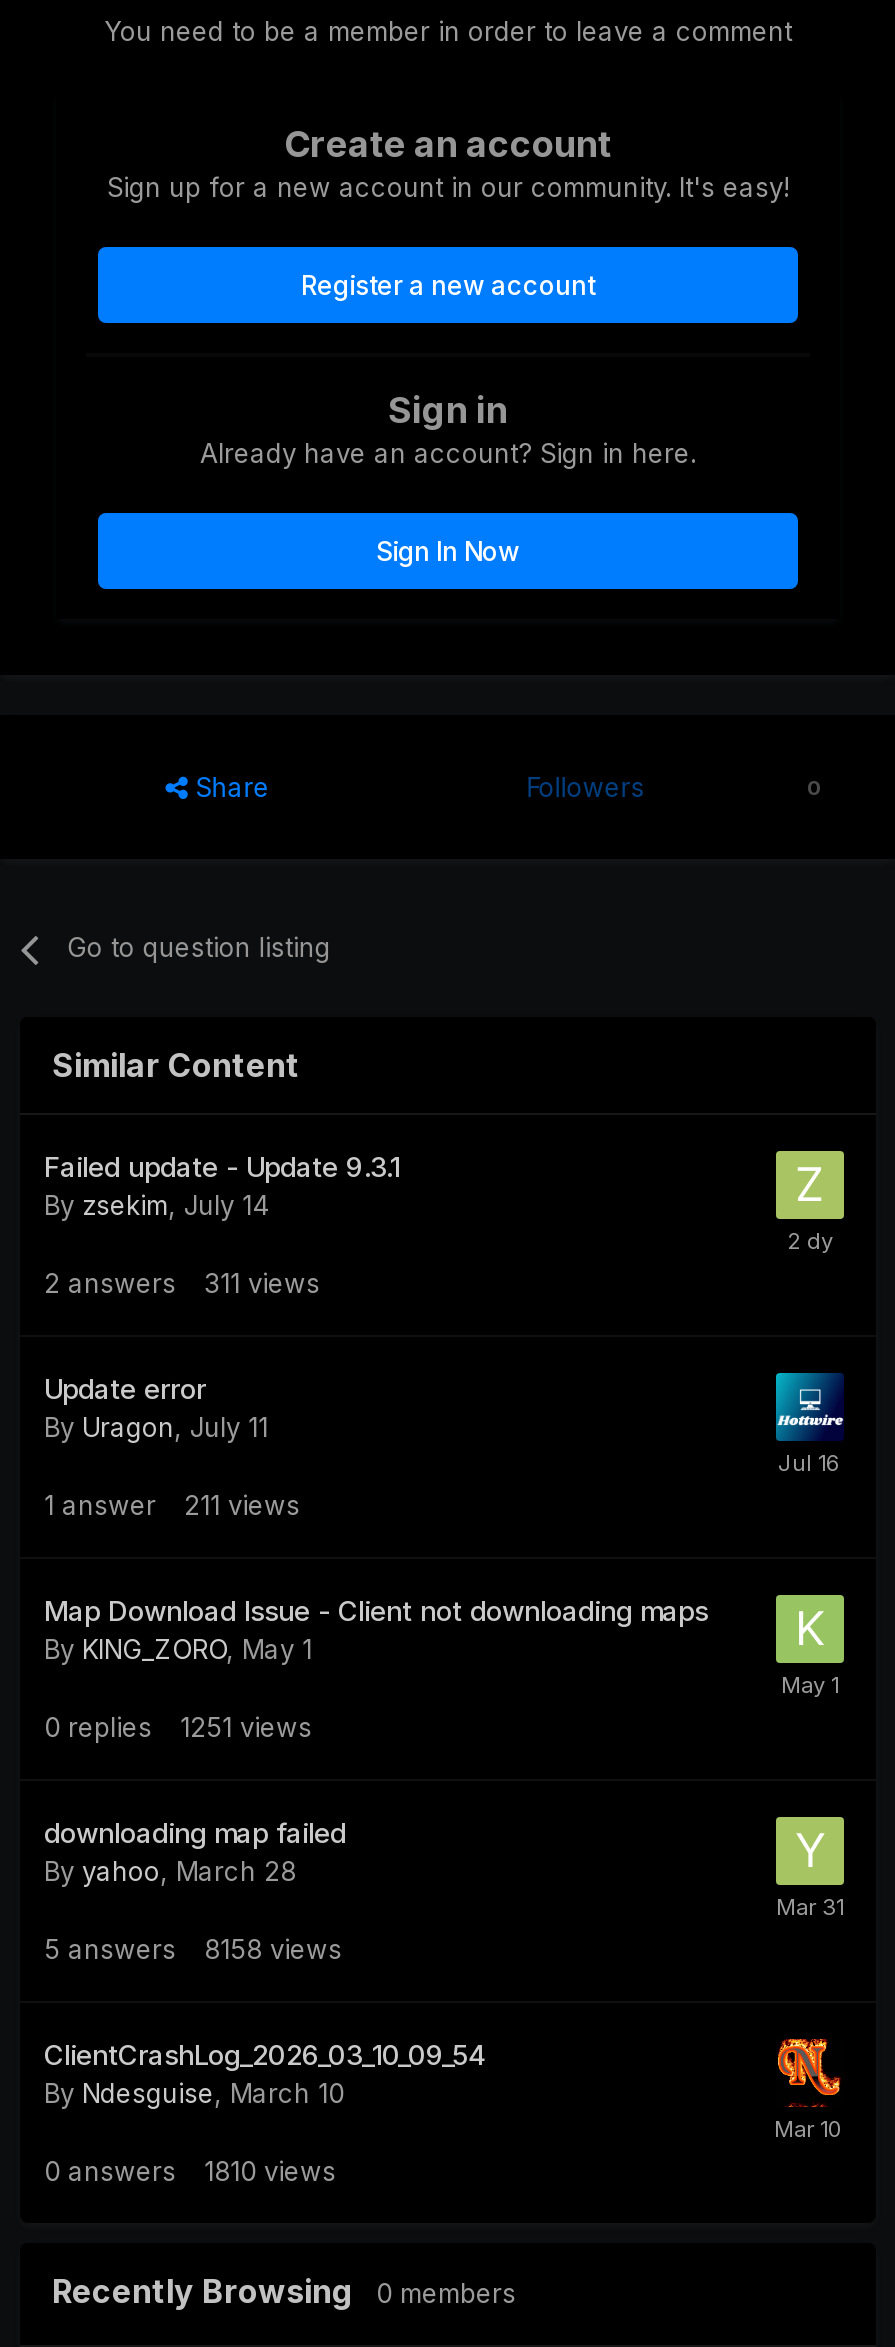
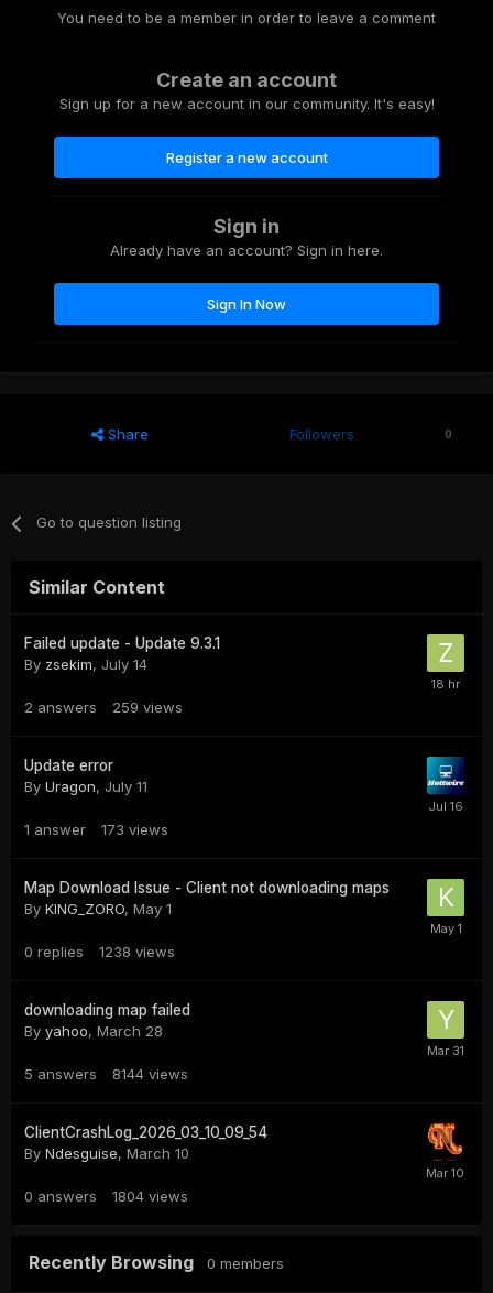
- 2 answers 311 views
+ 2 answers 259 views

- 1 answer 211 views
+ 1 answer 173 views

- 0 replies 1251 views
+ 0 replies 1238 views

- 5 answers 8158 views
+ 5 answers 8144 views

- 0 answers 1810 views
+ 0 answers 1804 views
